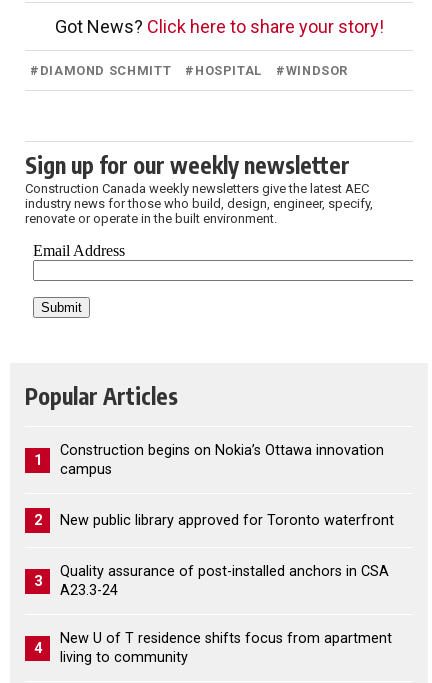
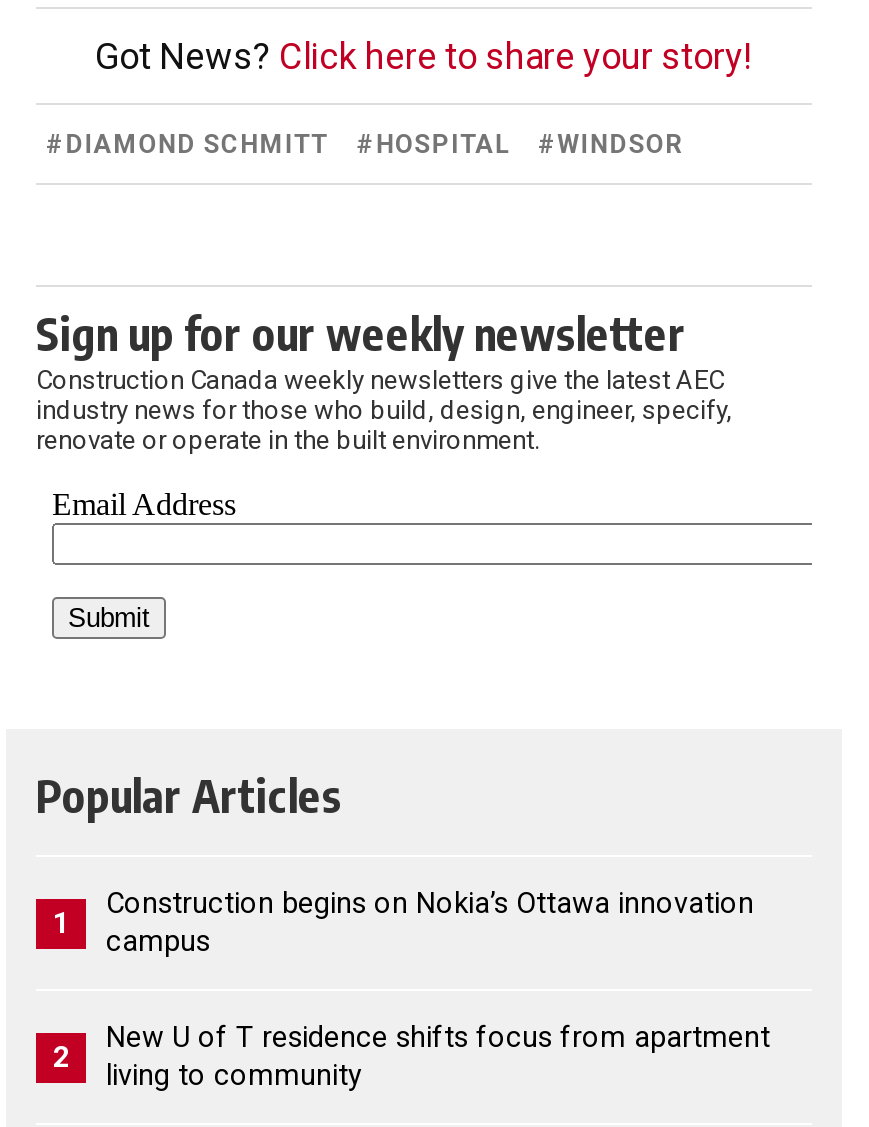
- New public library approved for Toronto waterfront

- Quality assurance of post-installed anchors in CSA
- A23.3-24
- 4

- 3
